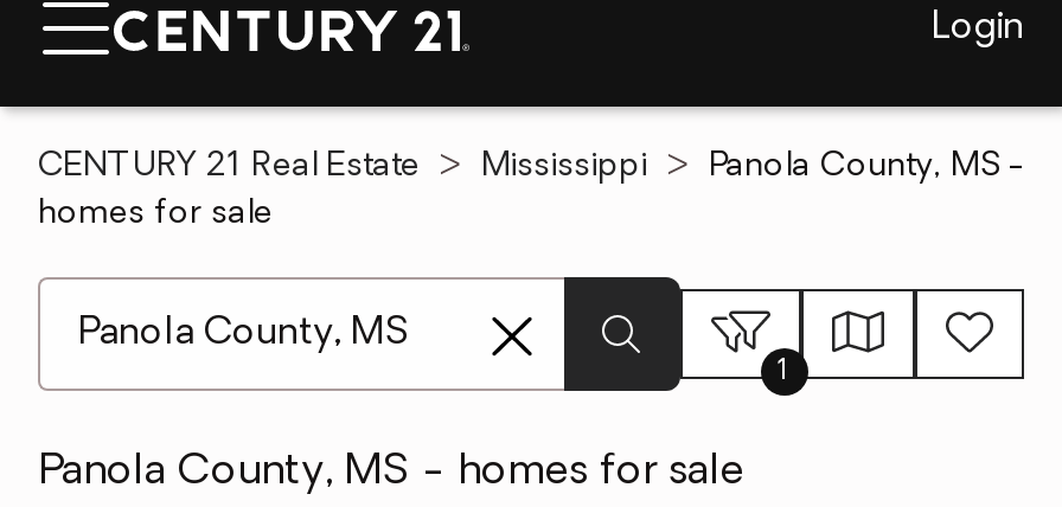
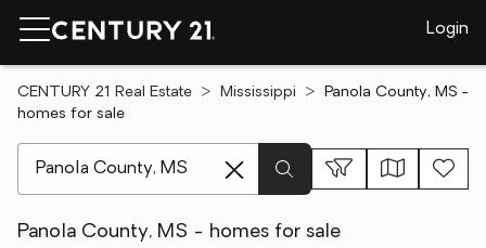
- 1
